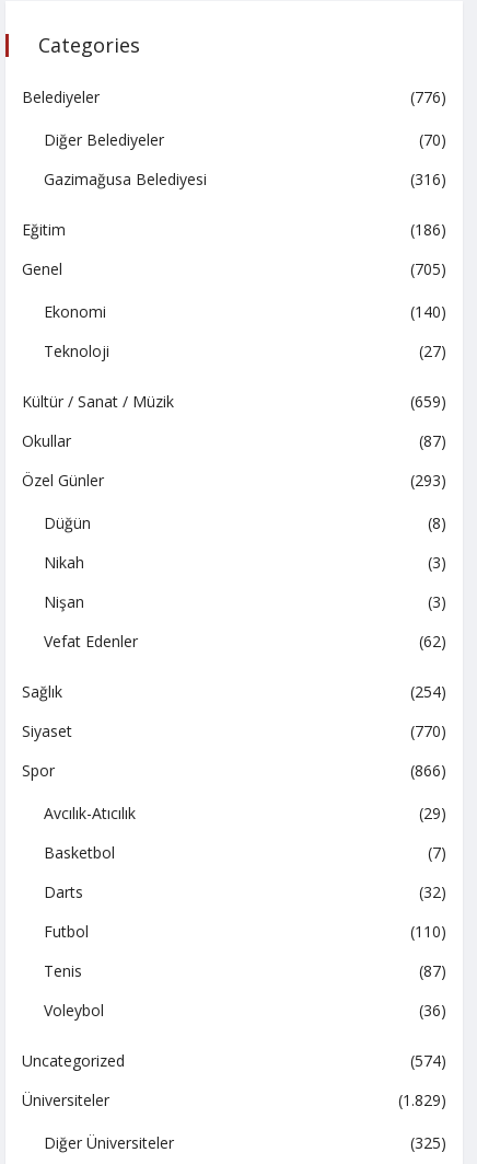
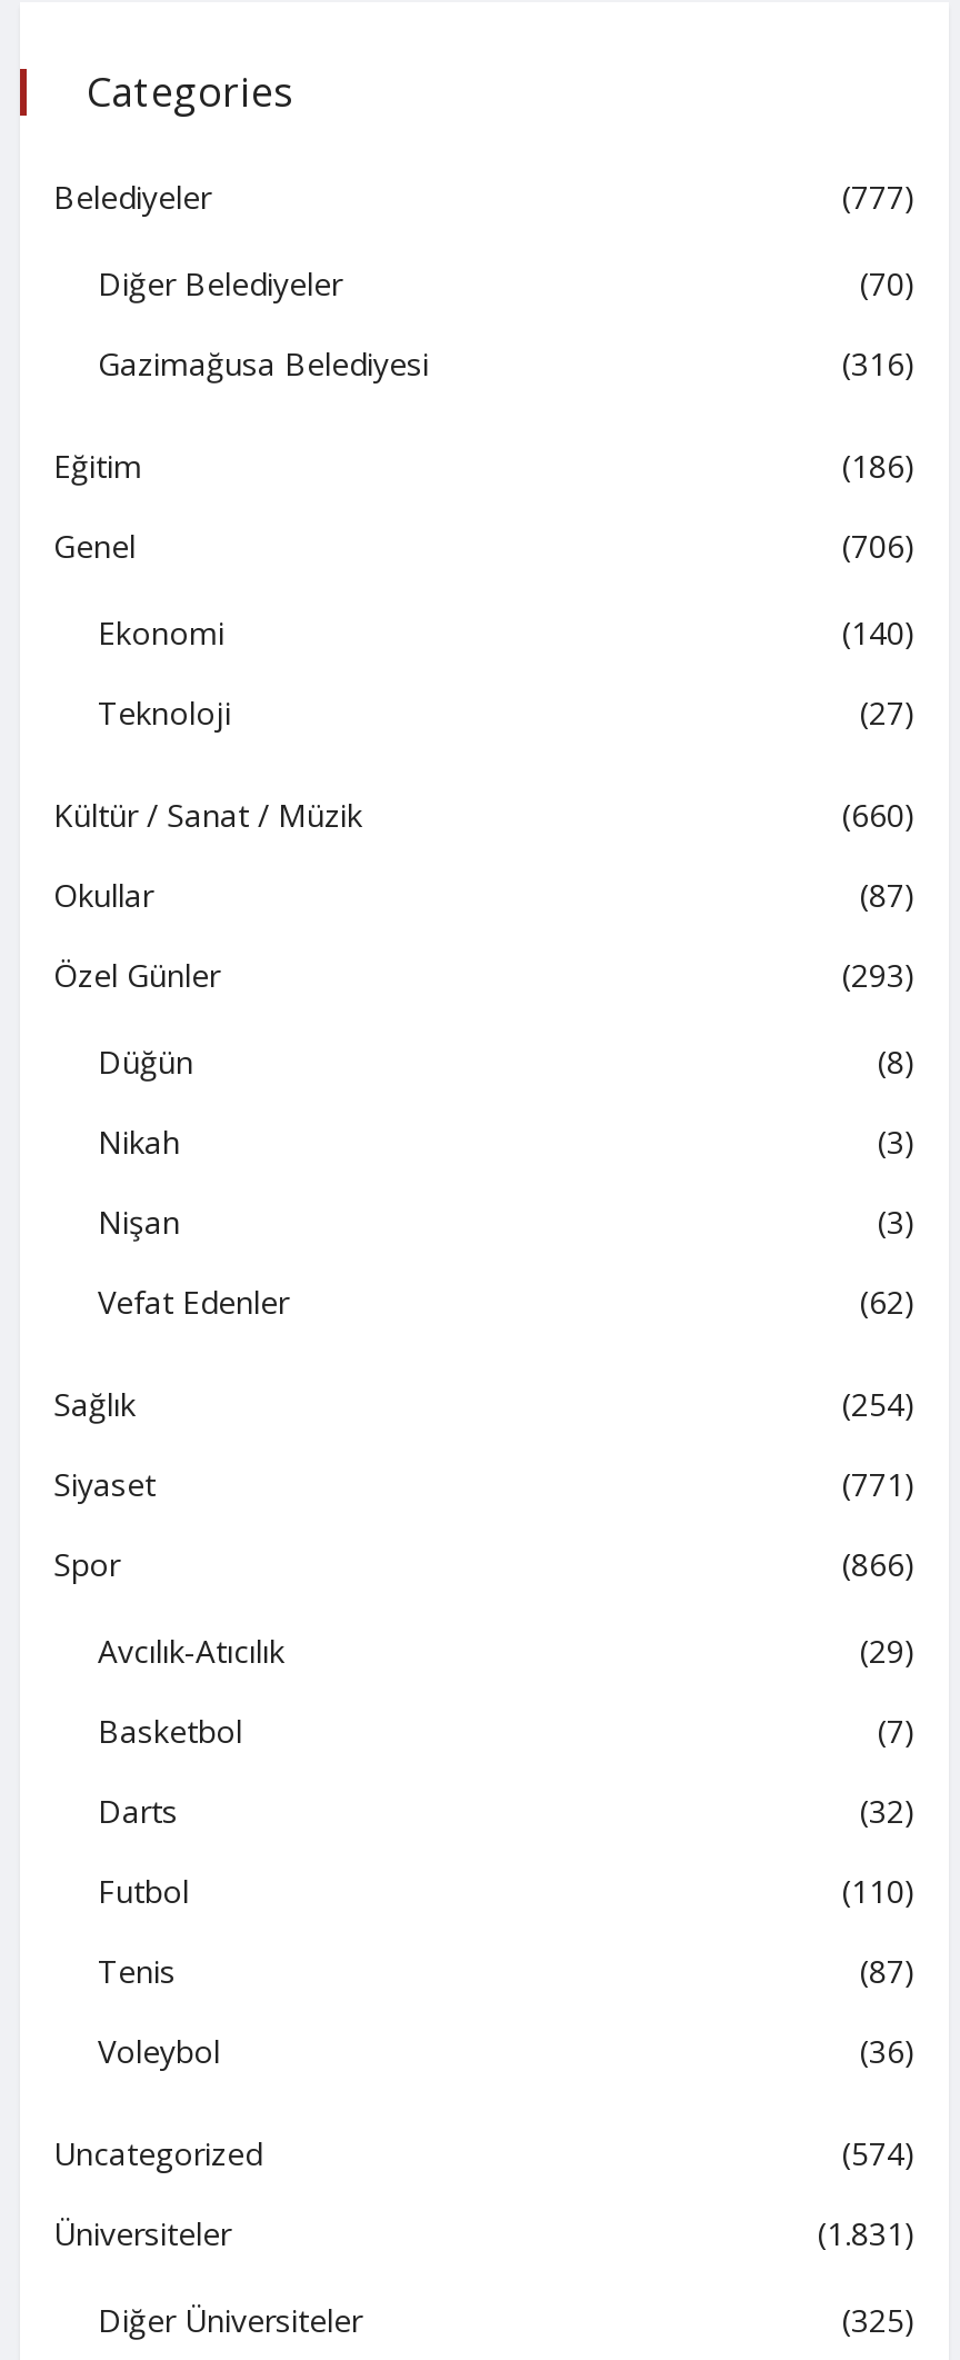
- (776)
+ (777)

- (705)
+ (706)

- (659)
+ (660)

- (770)
+ (771)

- (1.829)
+ (1.831)
